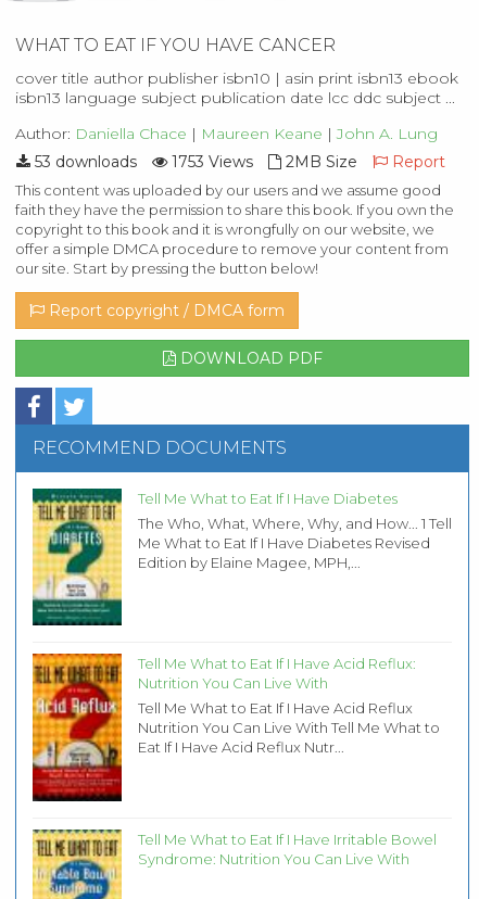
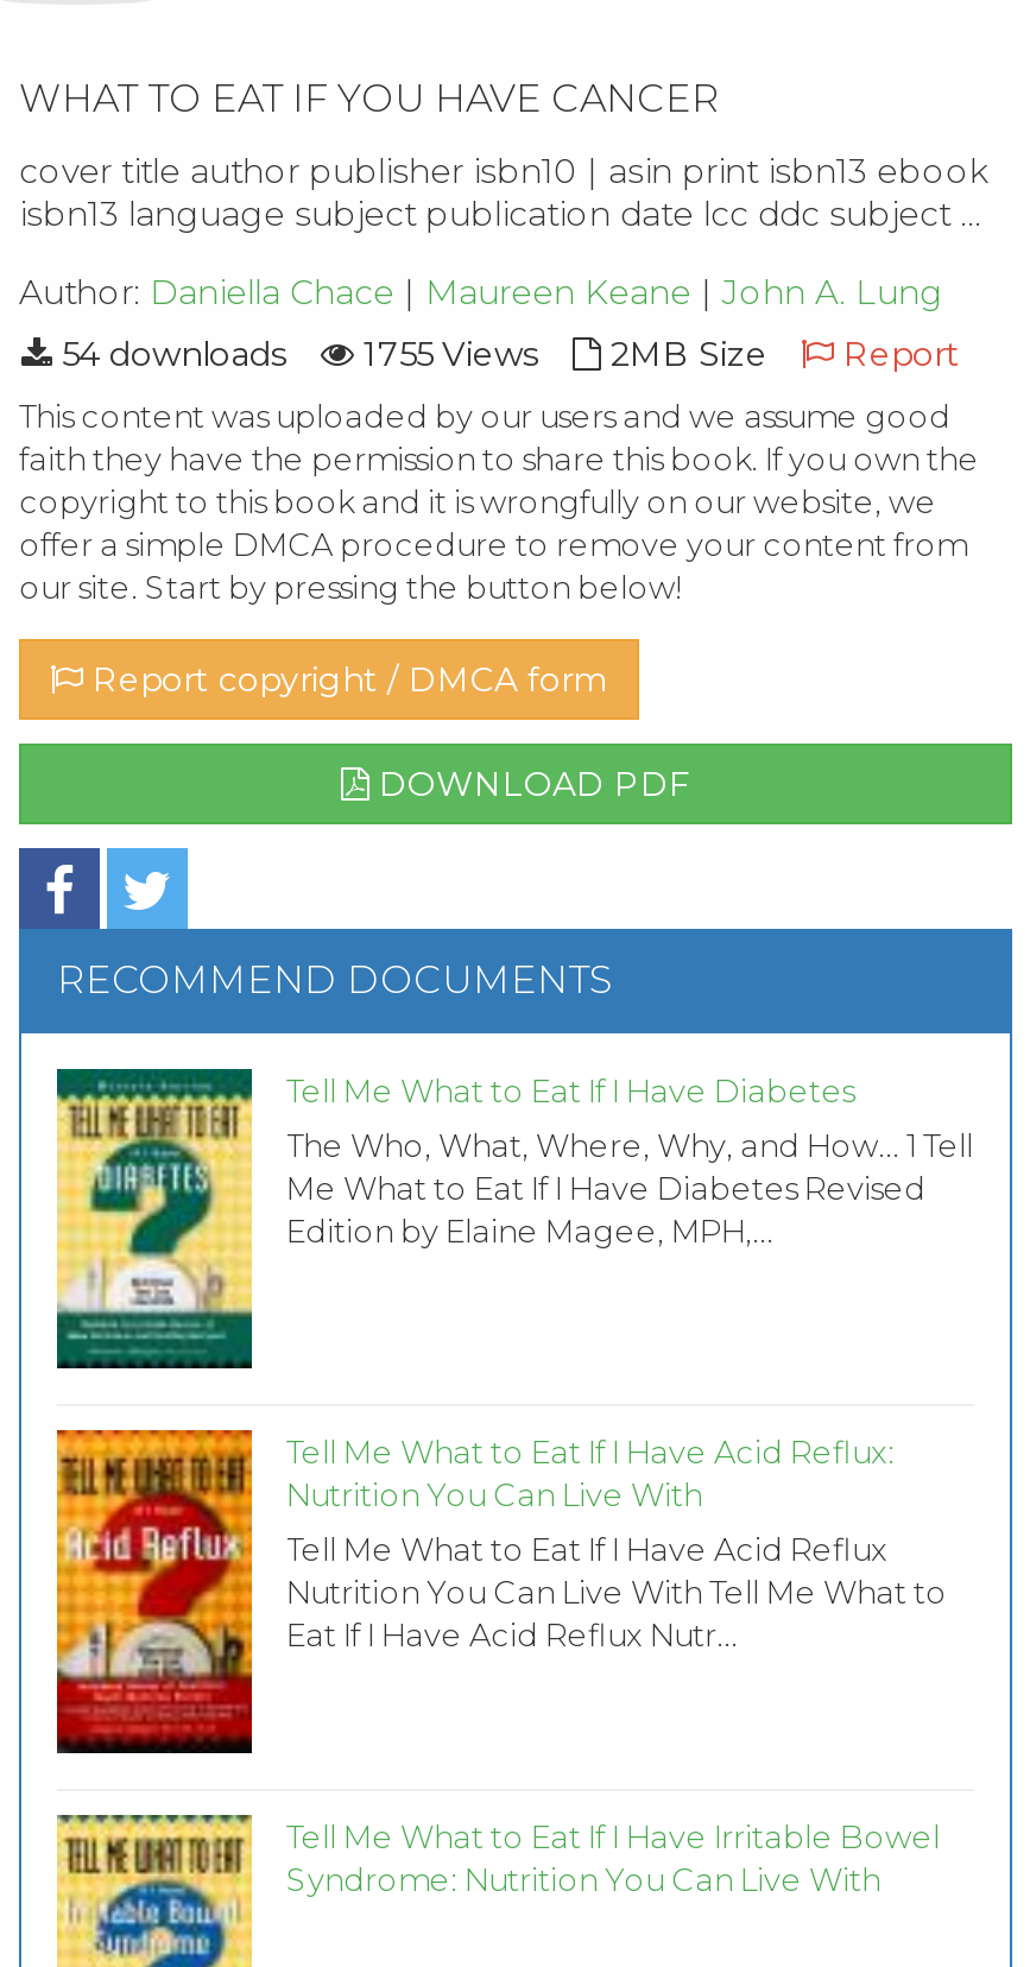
- 53 downloads
+ 54 downloads

- 1753 Views
+ 1755 Views
